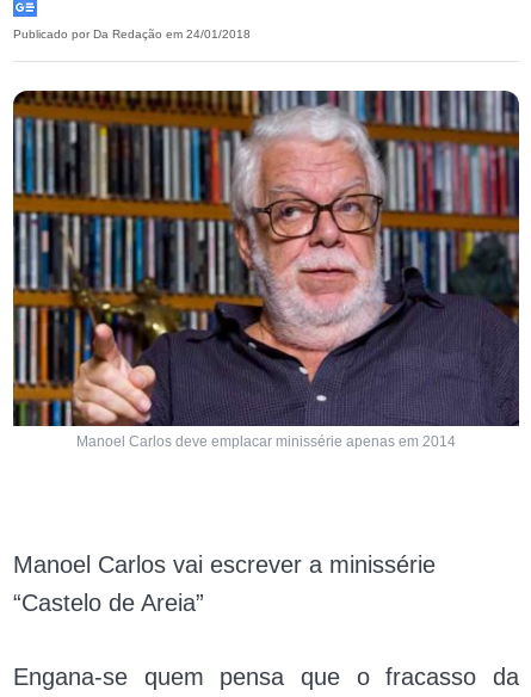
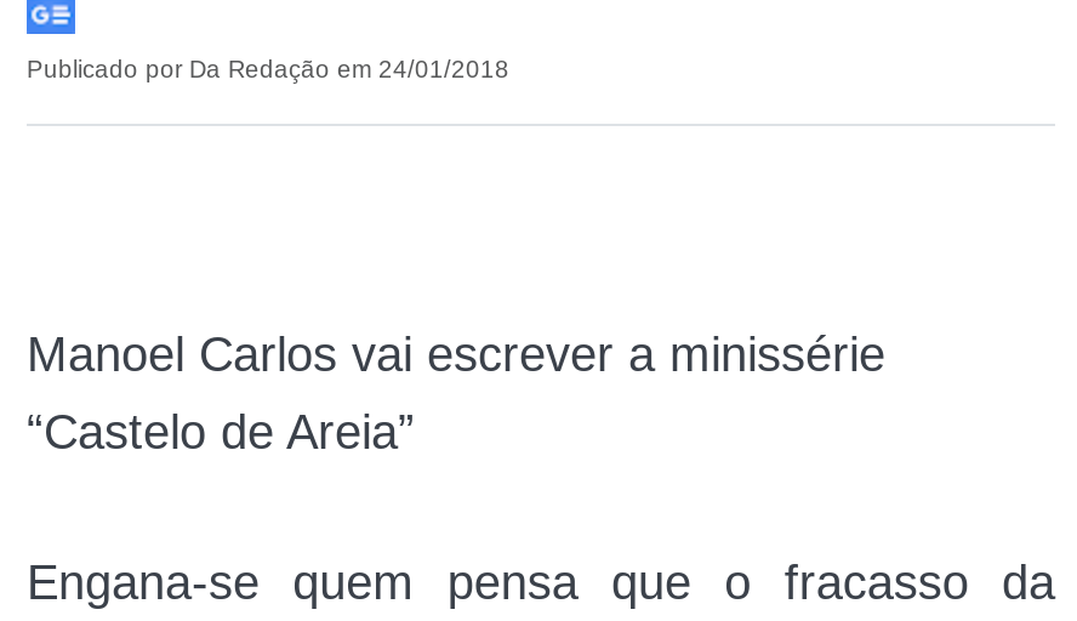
- [image]
- Manoel Carlos deve emplacar minissérie apenas em 2014
